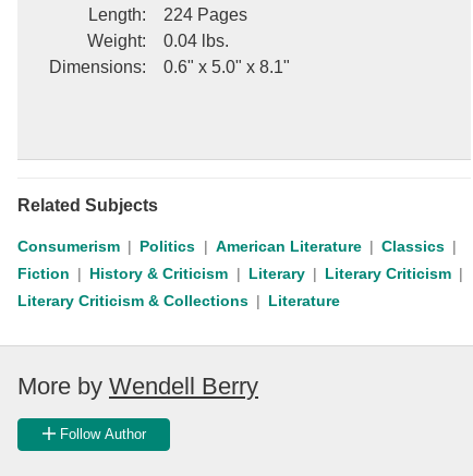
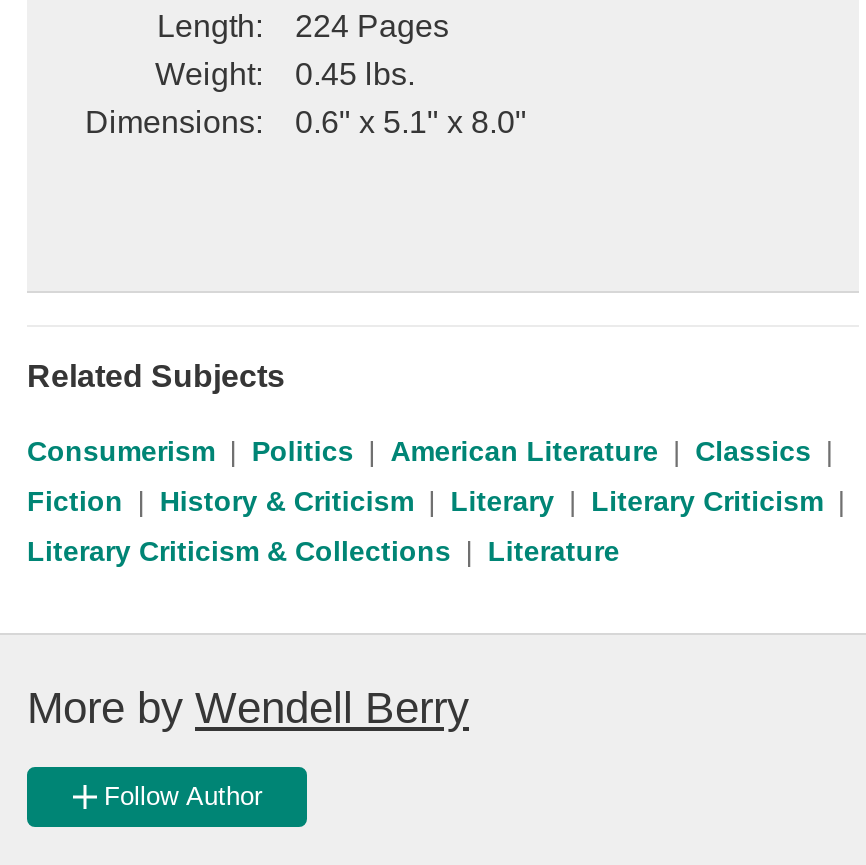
- Weight: 0.04 lbs.
+ Weight: 0.45 lbs.

- Dimensions: 0.6" x 5.0" x 8.1"
+ Dimensions: 0.6" x 5.1" x 8.0"
